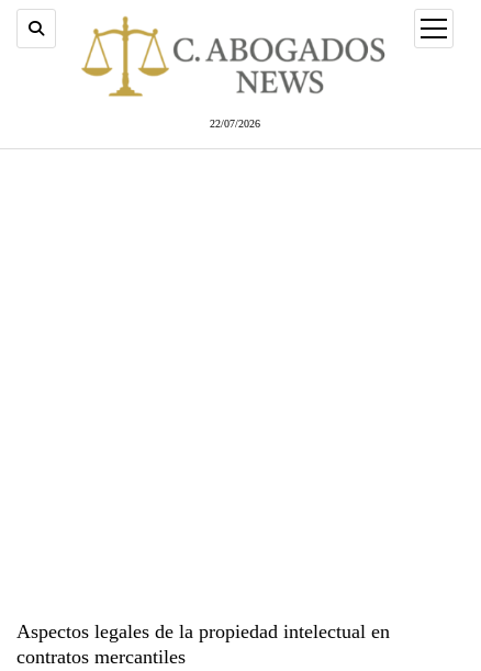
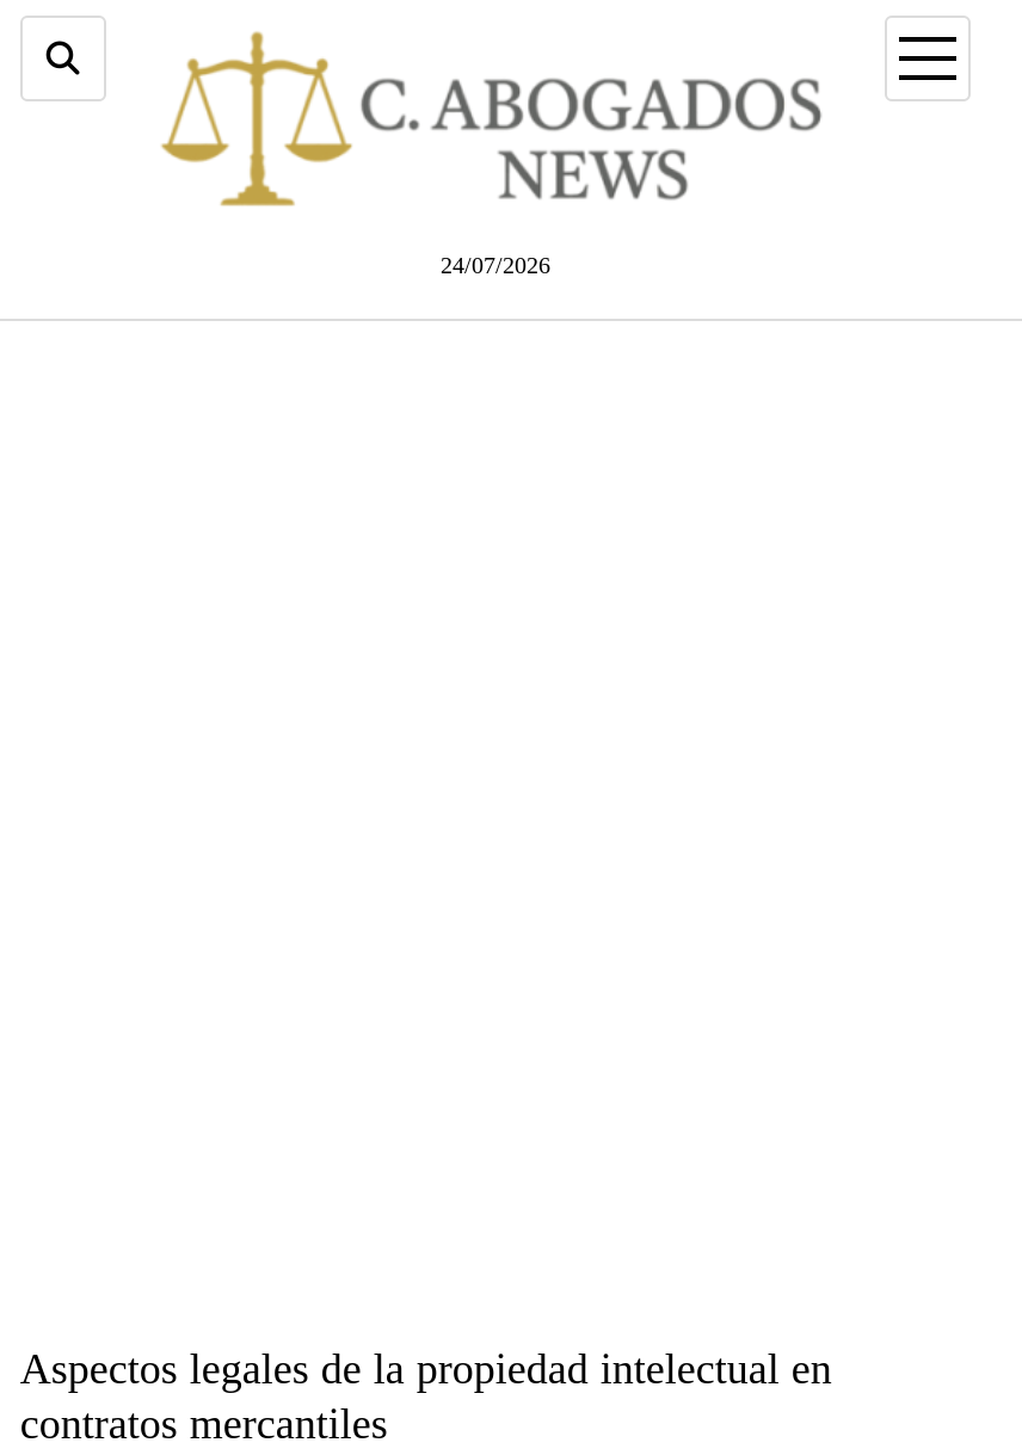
- 22/07/2026
+ 24/07/2026
